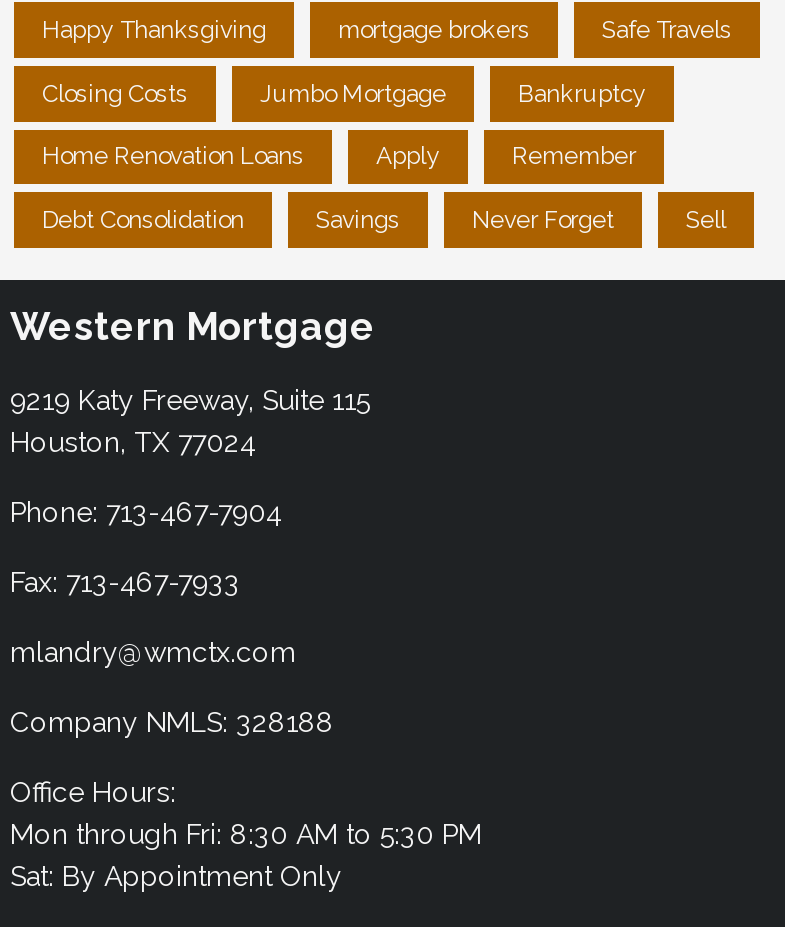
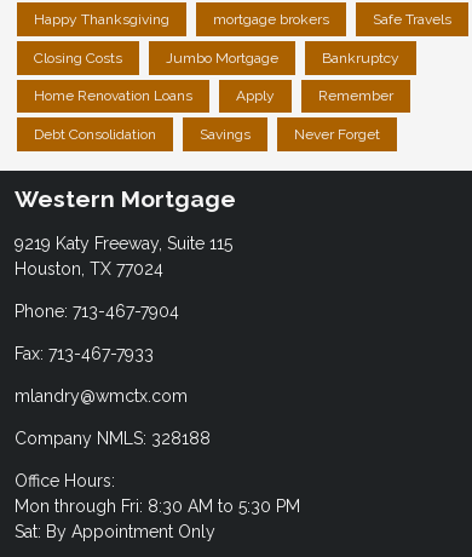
- Sell
